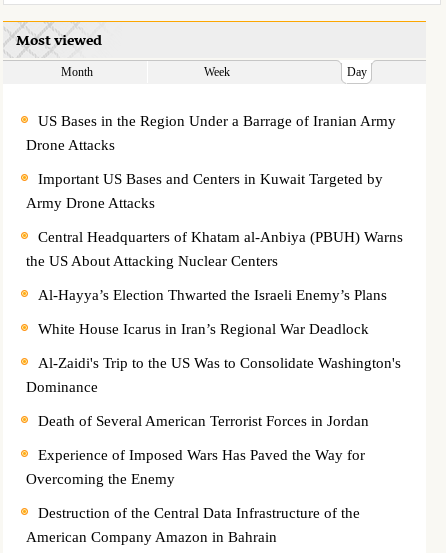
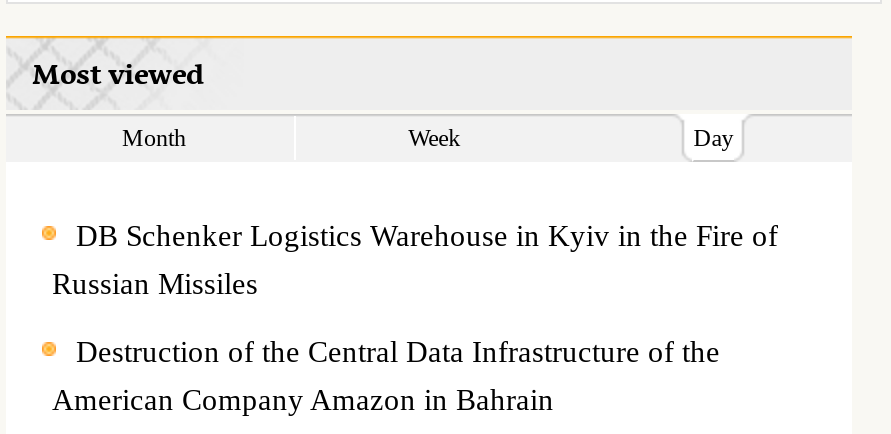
- US Bases in the Region Under a Barrage of Iranian Army
- Drone Attacks
- Important US Bases and Centers in Kuwait Targeted by
- Army Drone Attacks
- Central Headquarters of Khatam al-Anbiya (PBUH) Warns
- the US About Attacking Nuclear Centers
- Al-Hayya’s Election Thwarted the Israeli Enemy’s Plans
- White House Icarus in Iran’s Regional War Deadlock
- Al-Zaidi's Trip to the US Was to Consolidate Washington's
- Dominance
- Death of Several American Terrorist Forces in Jordan
- Experience of Imposed Wars Has Paved the Way for
- Overcoming the Enemy
+ DB Schenker Logistics Warehouse in Kyiv in the Fire of
+ Russian Missiles
